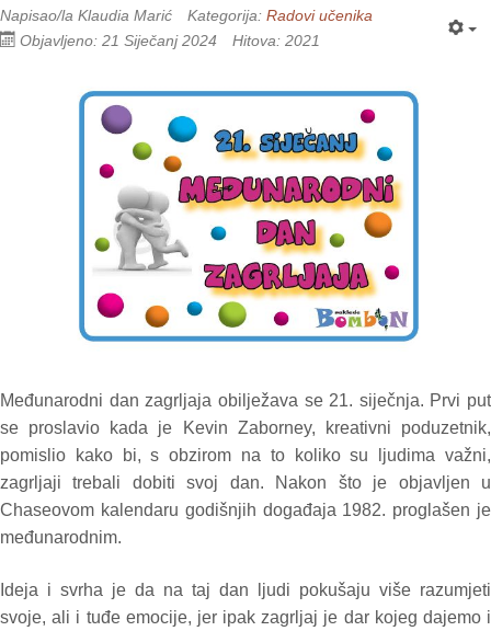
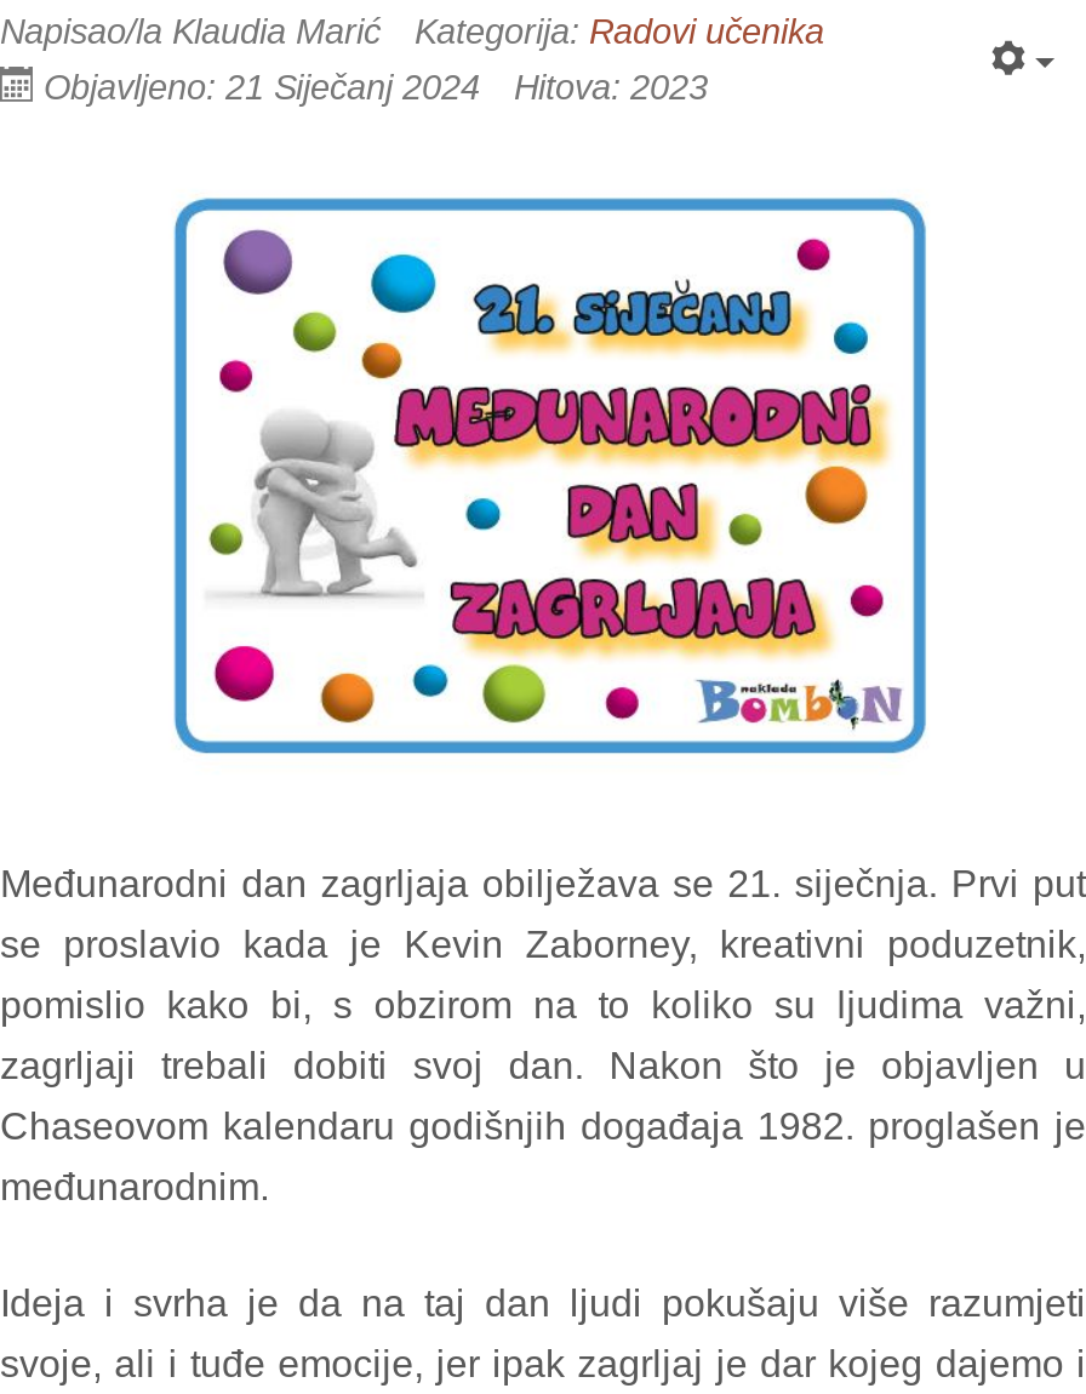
- Objavljeno: 21 Siječanj 2024 Hitova: 2021
+ Objavljeno: 21 Siječanj 2024 Hitova: 2023
